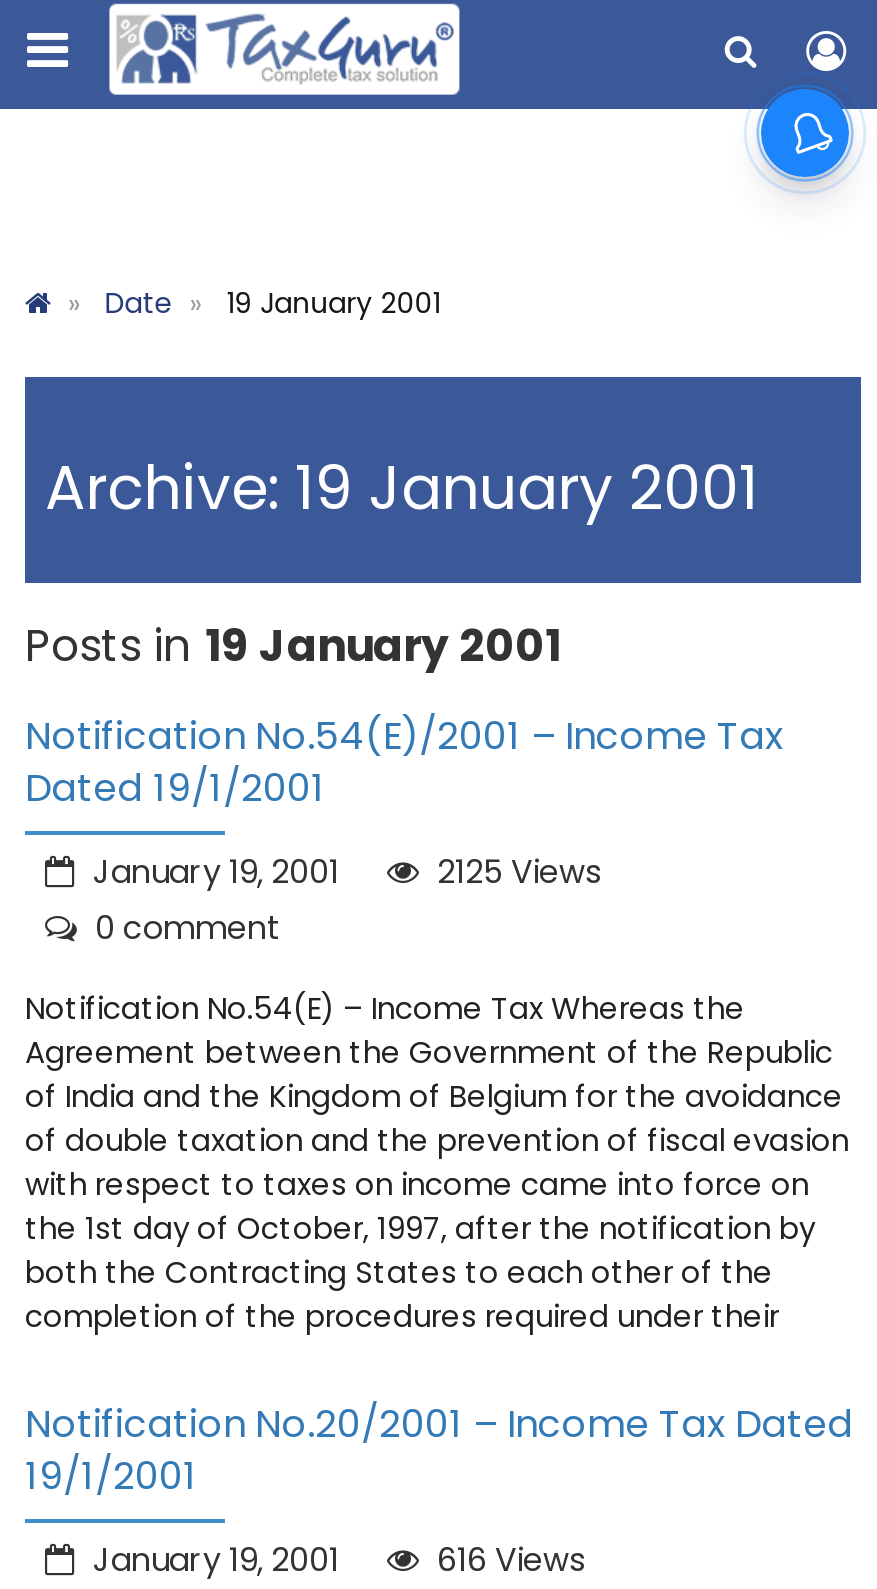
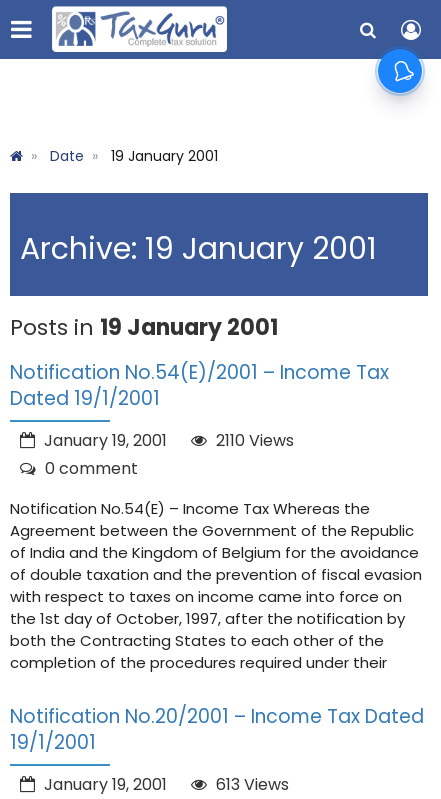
- January 19, 2001 2125 Views
+ January 19, 2001 2110 Views

- January 19, 2001 616 Views
+ January 19, 2001 613 Views
